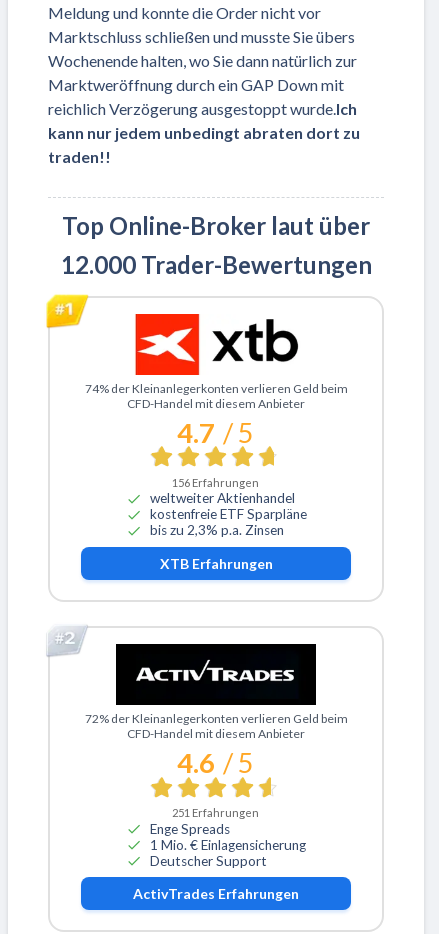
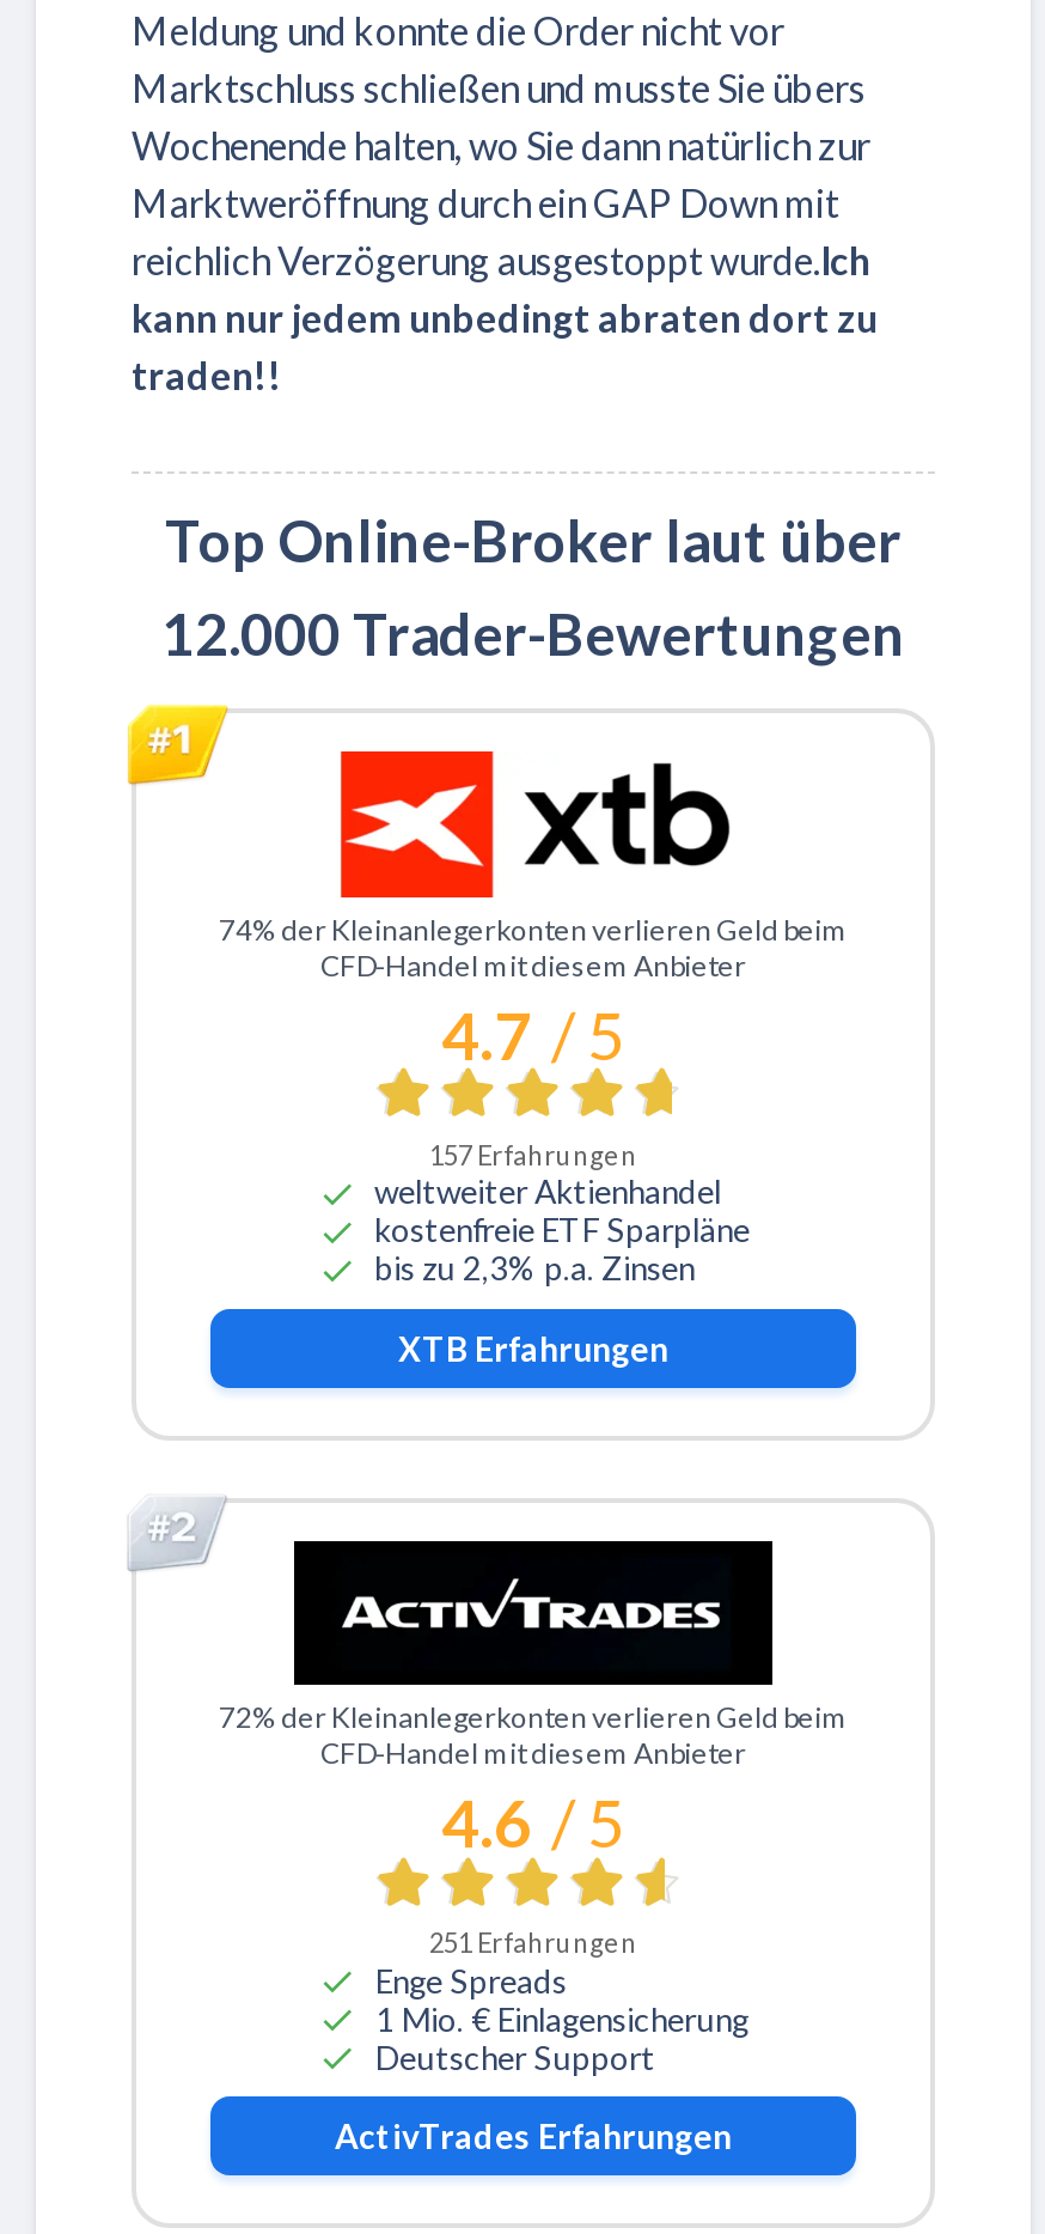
- 156 Erfahrungen
+ 157 Erfahrungen
